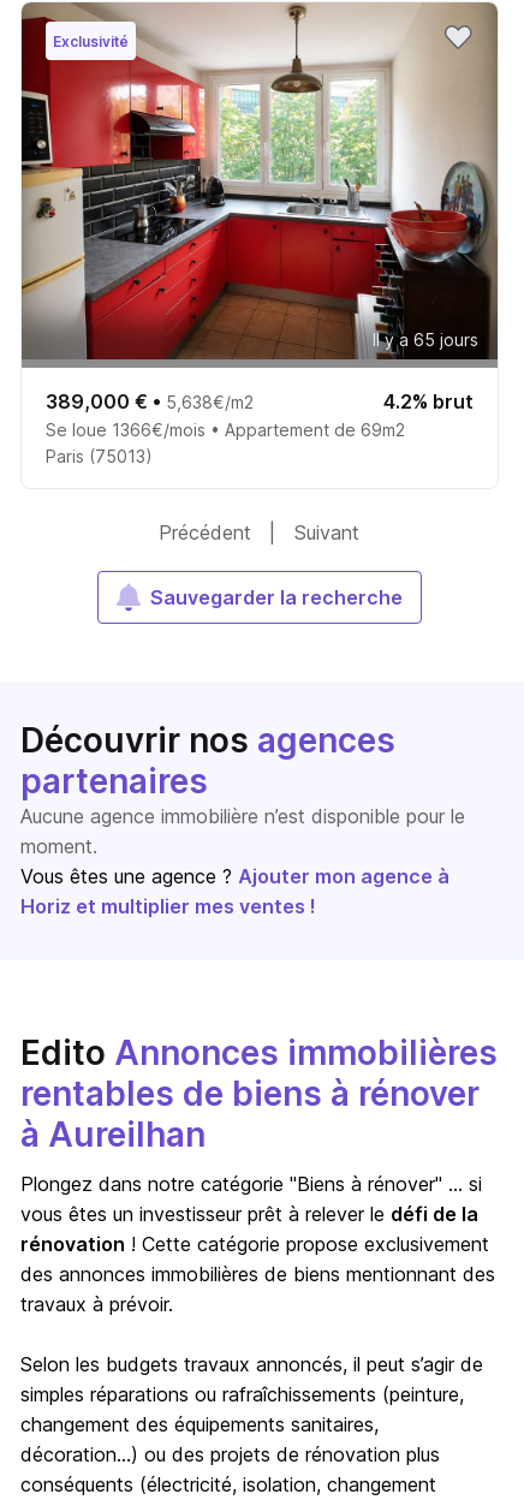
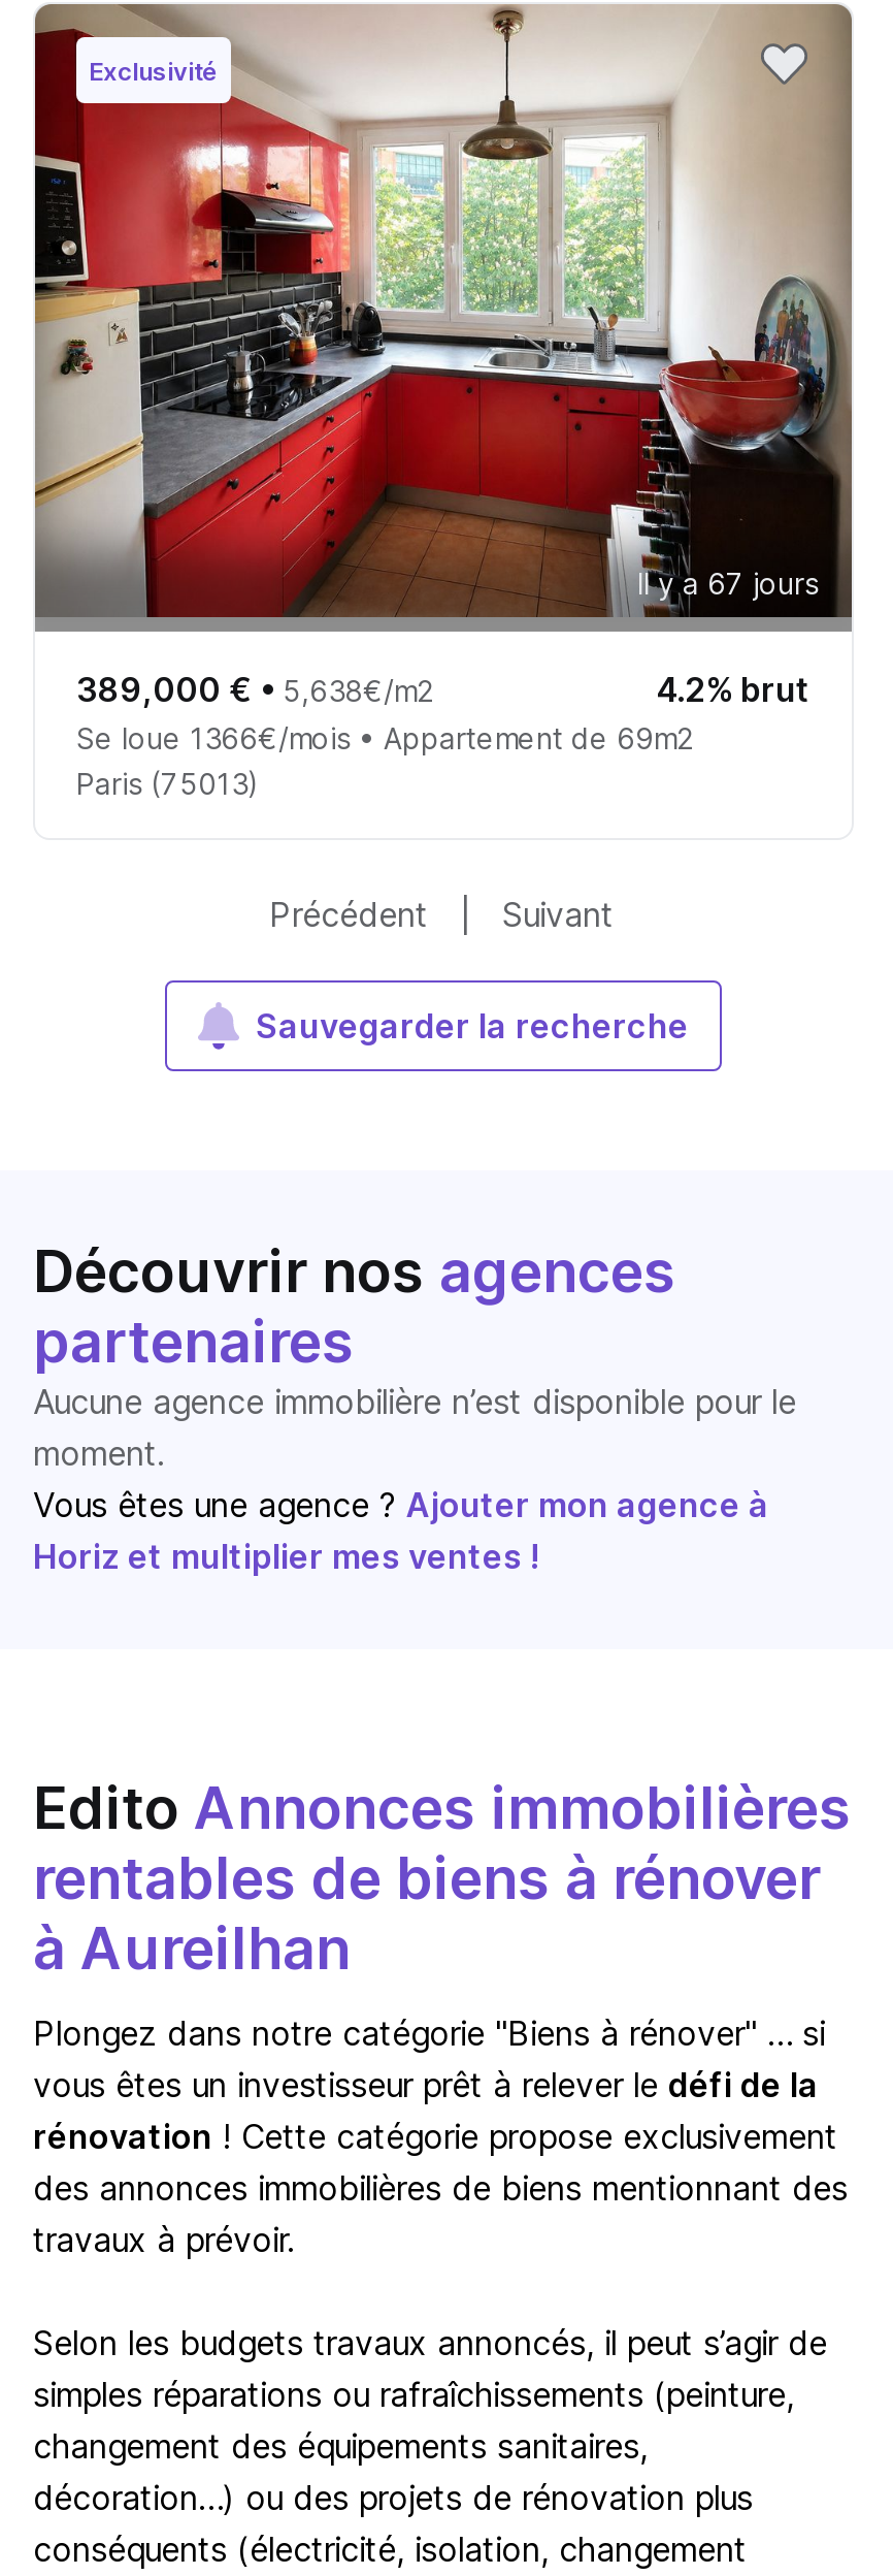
- Il y a 65 jours
+ Il y a 67 jours
